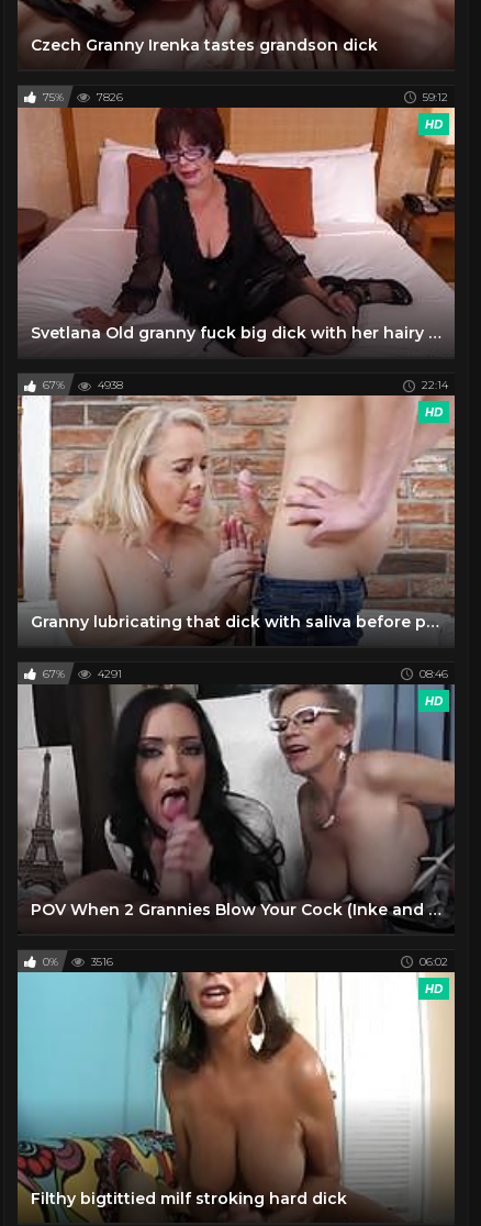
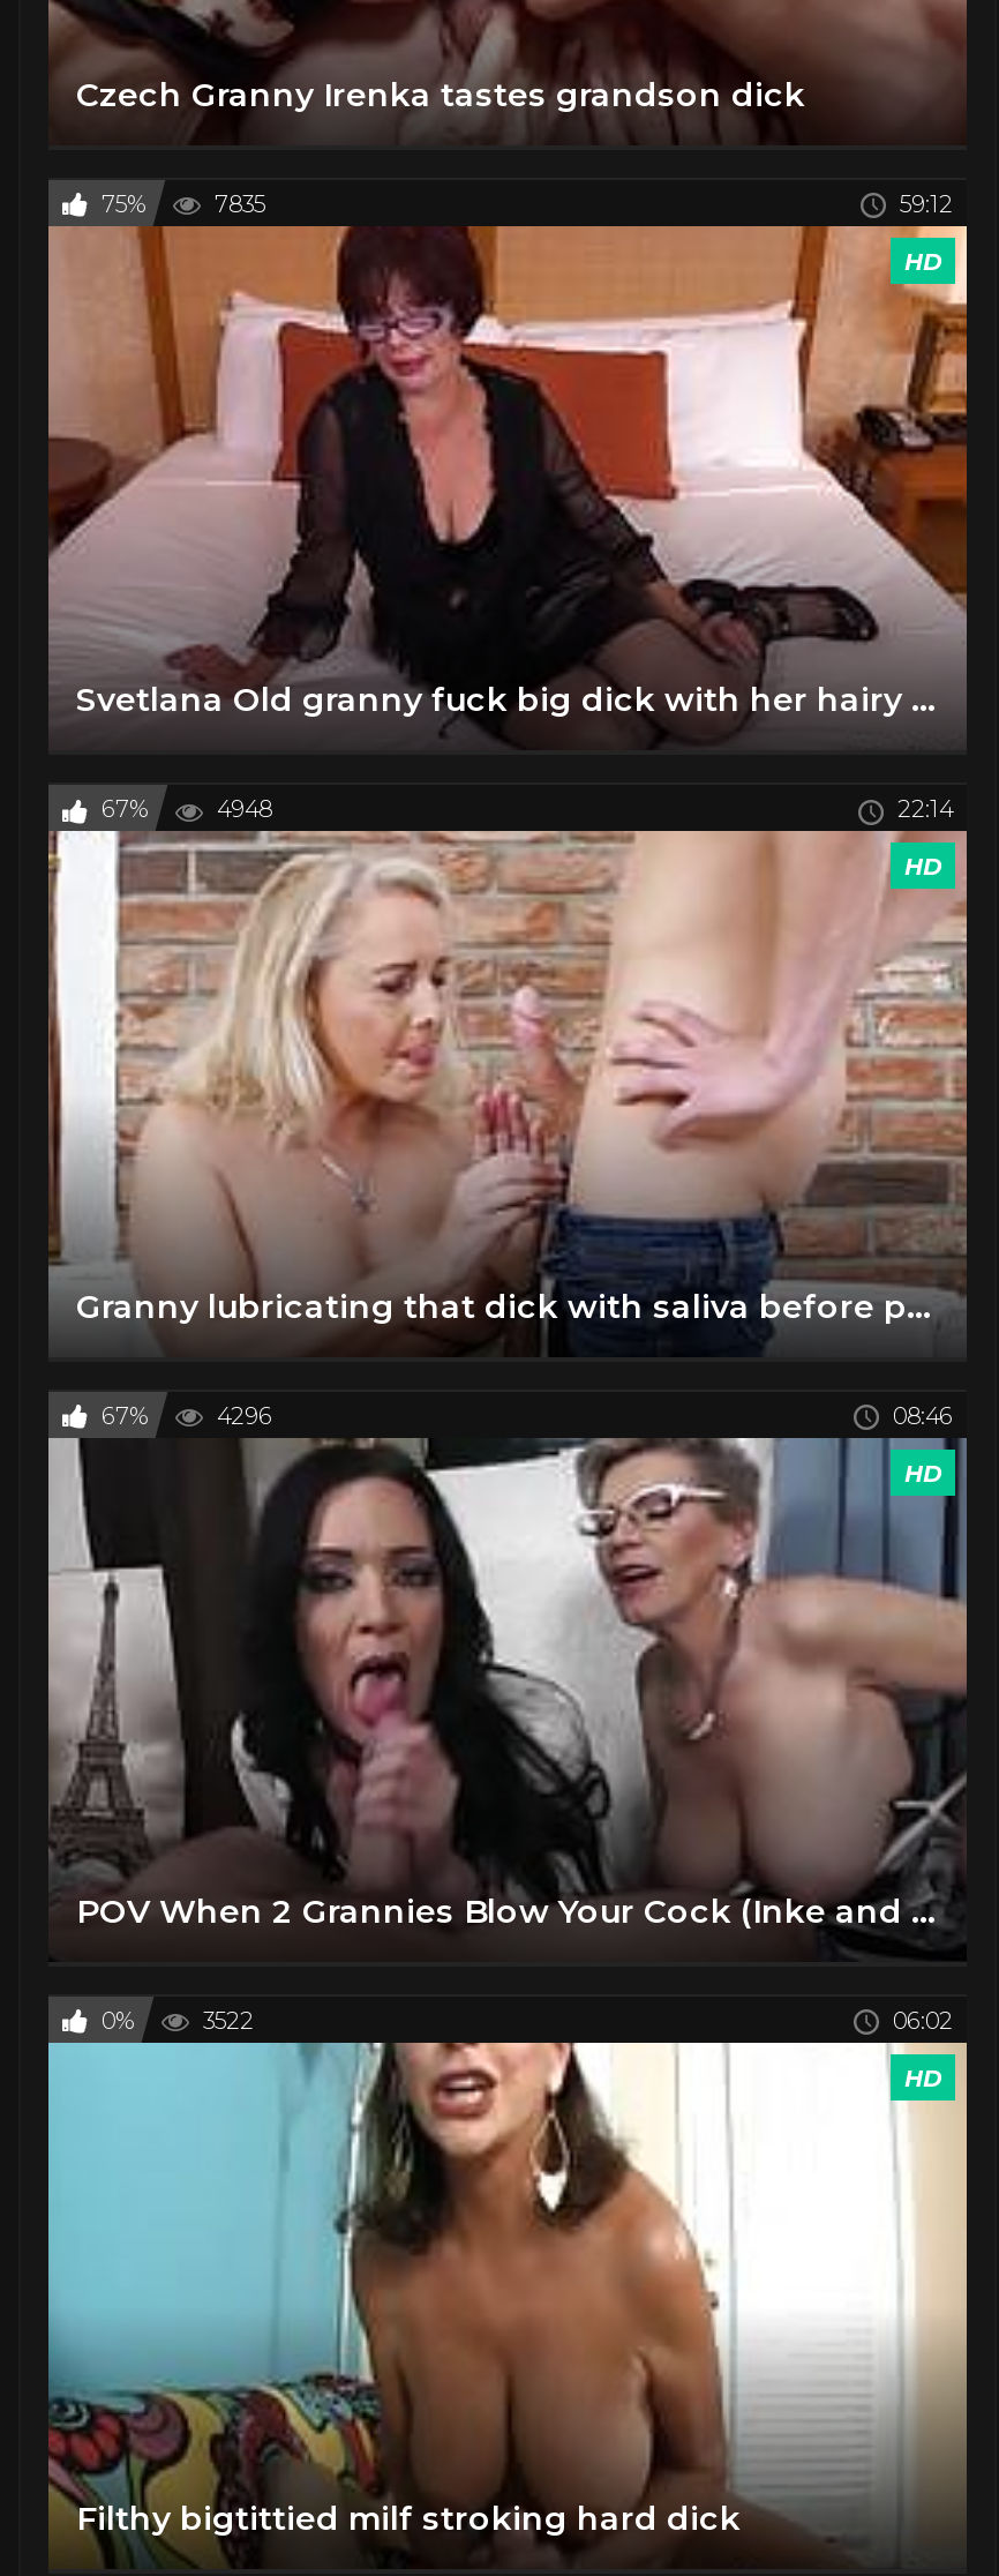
- 7826
+ 7835

- 4938
+ 4948

- 4291
+ 4296

- 3516
+ 3522
